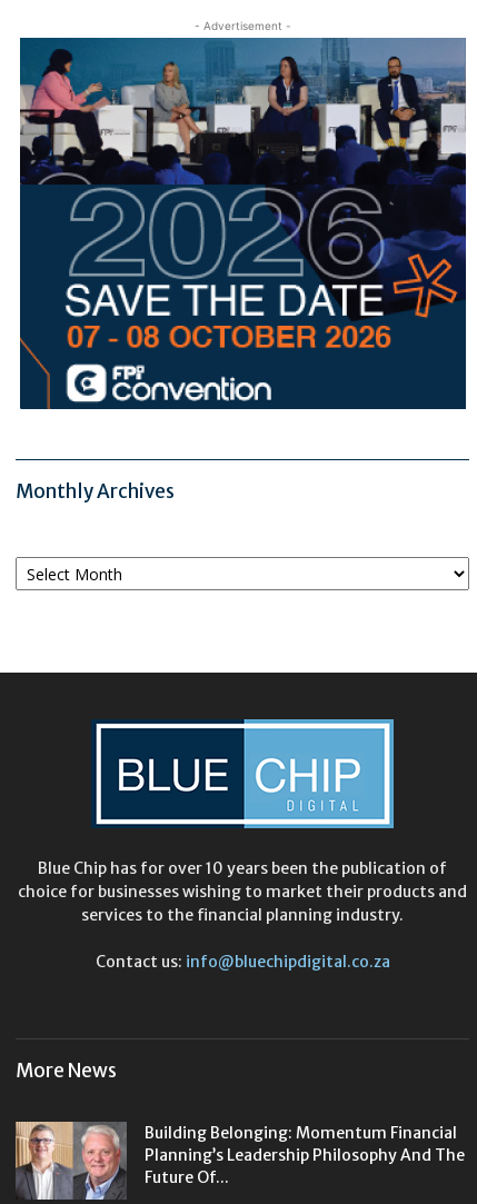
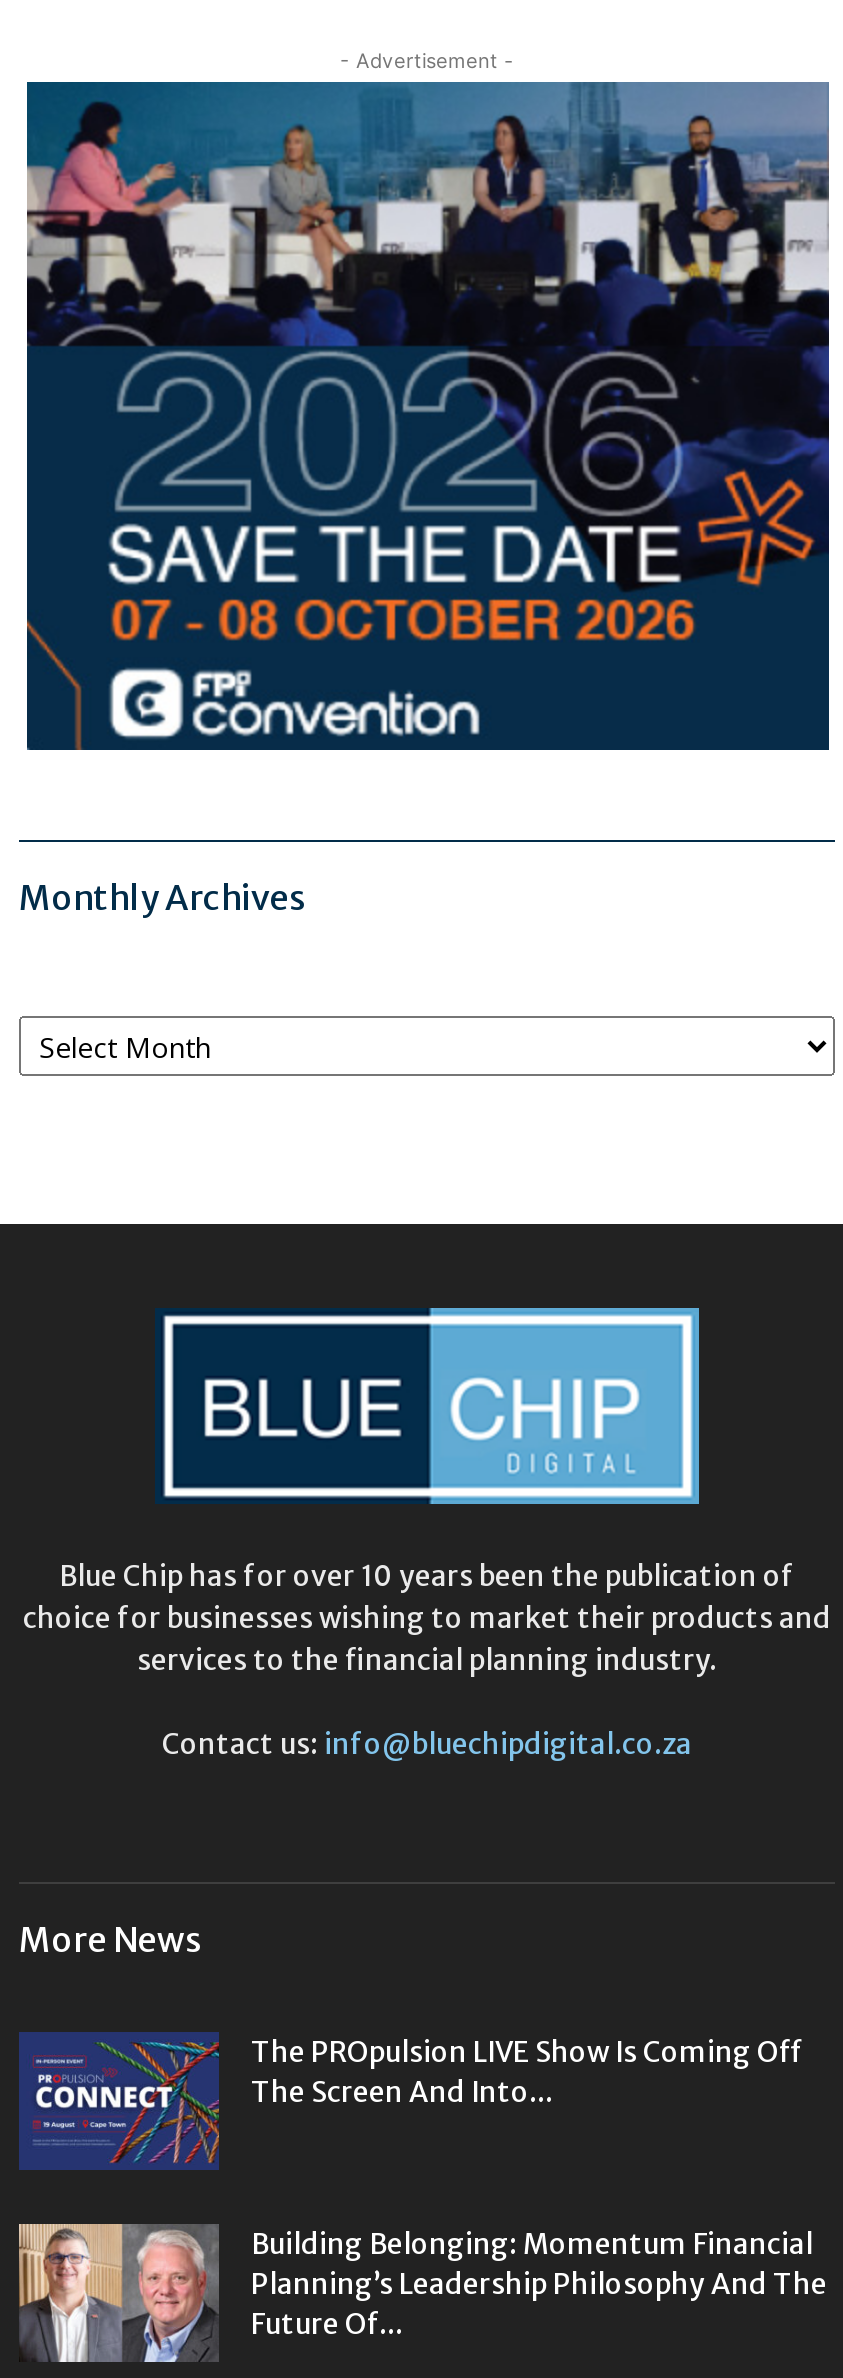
+ [image]
+ The PROpulsion LIVE Show Is Coming Off
+ The Screen And Into...
